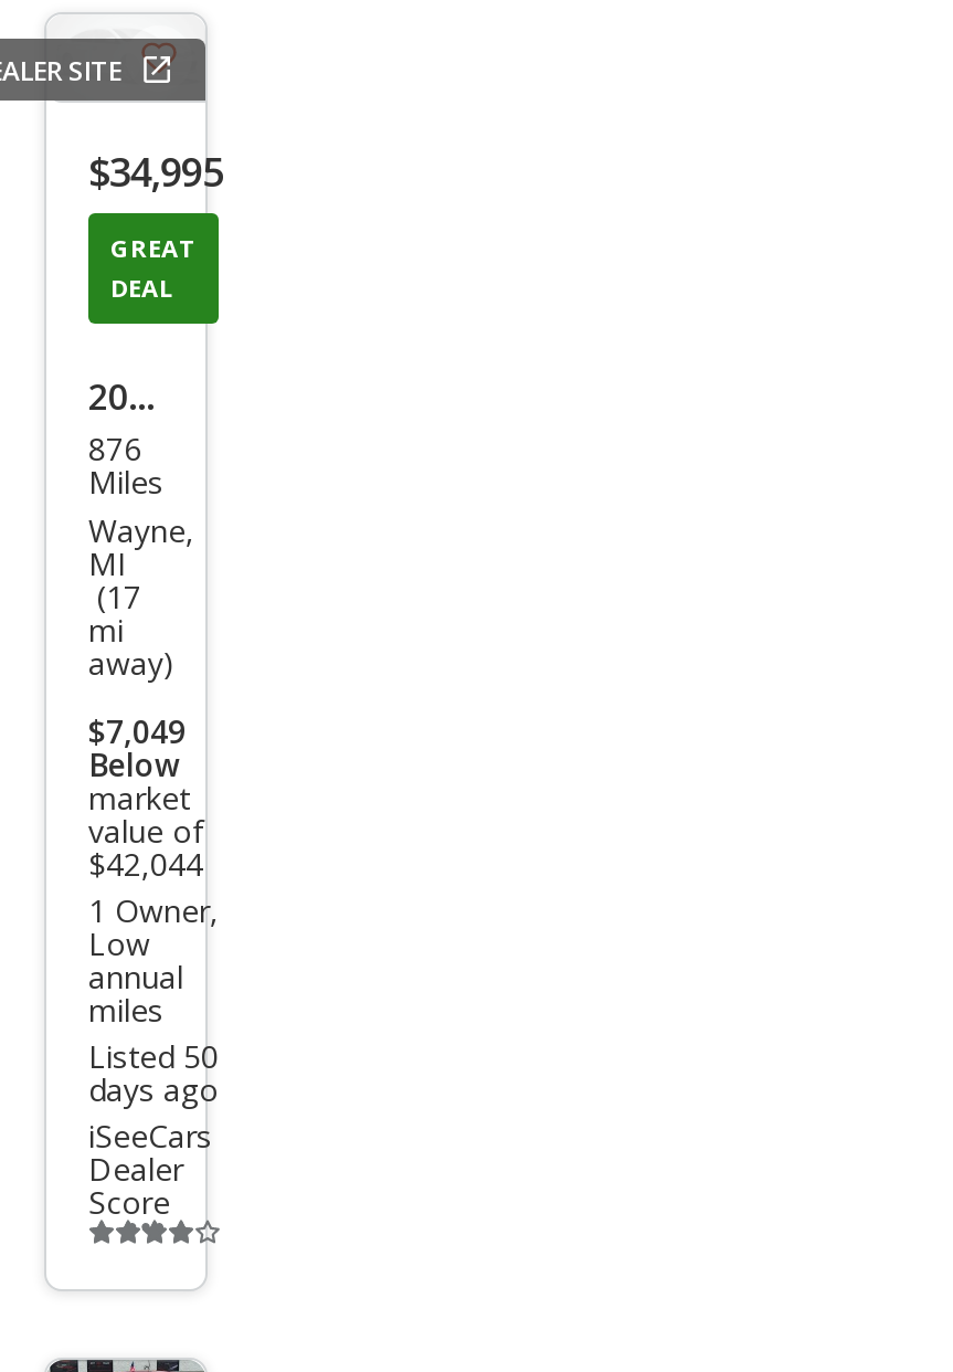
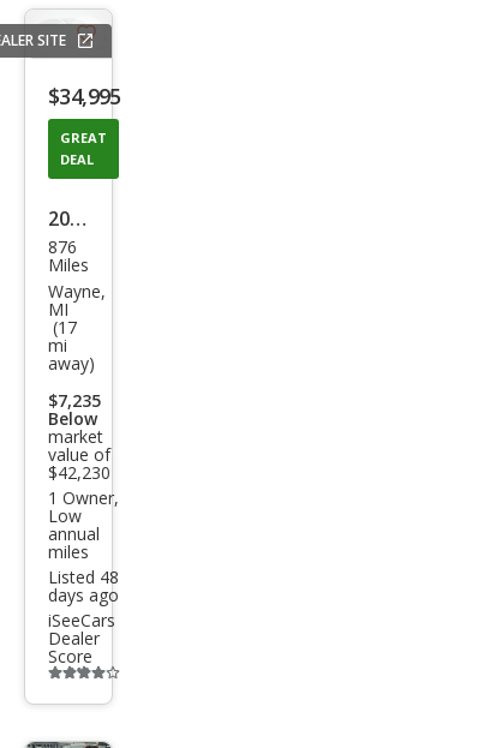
- $7,049
+ $7,235

- $42,044
+ $42,230

- Listed 50
+ Listed 48
